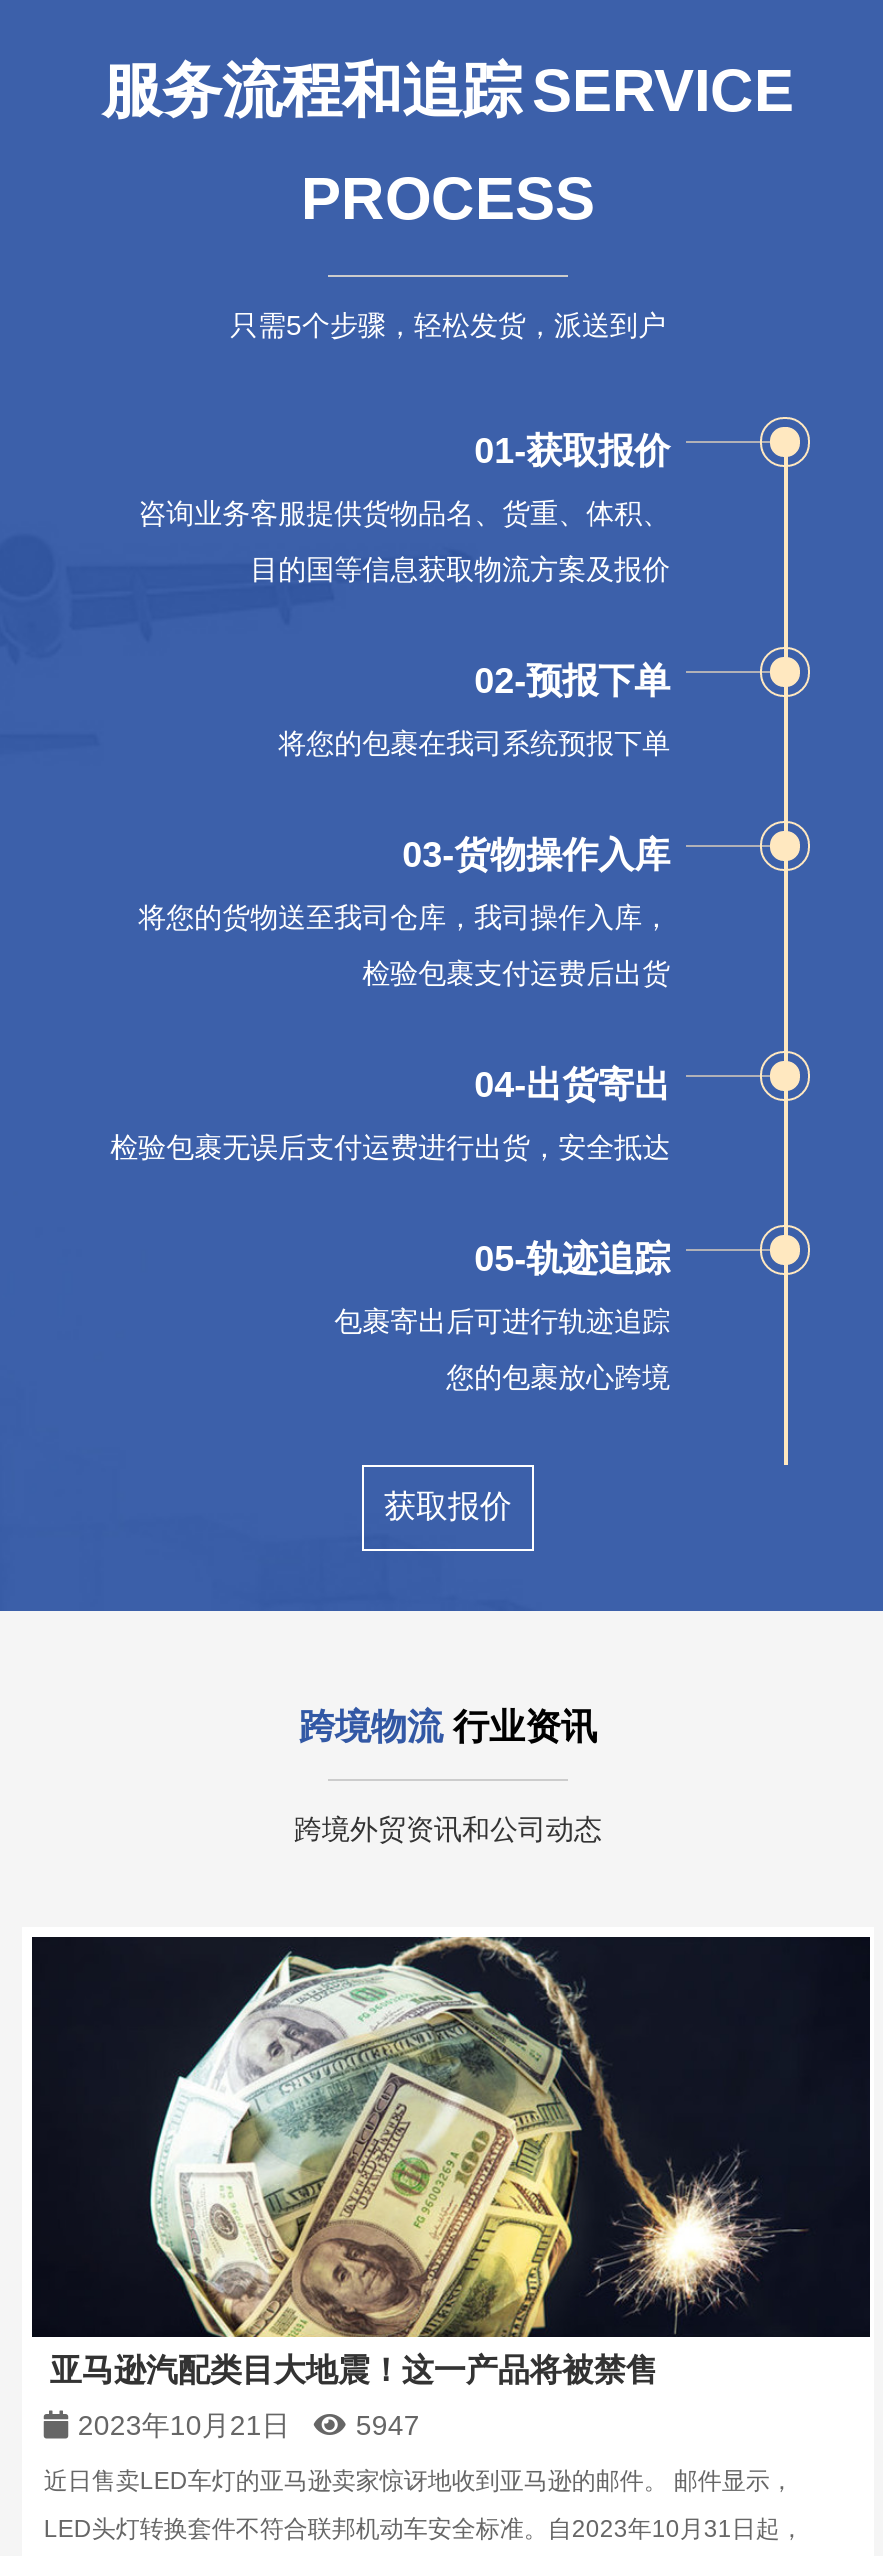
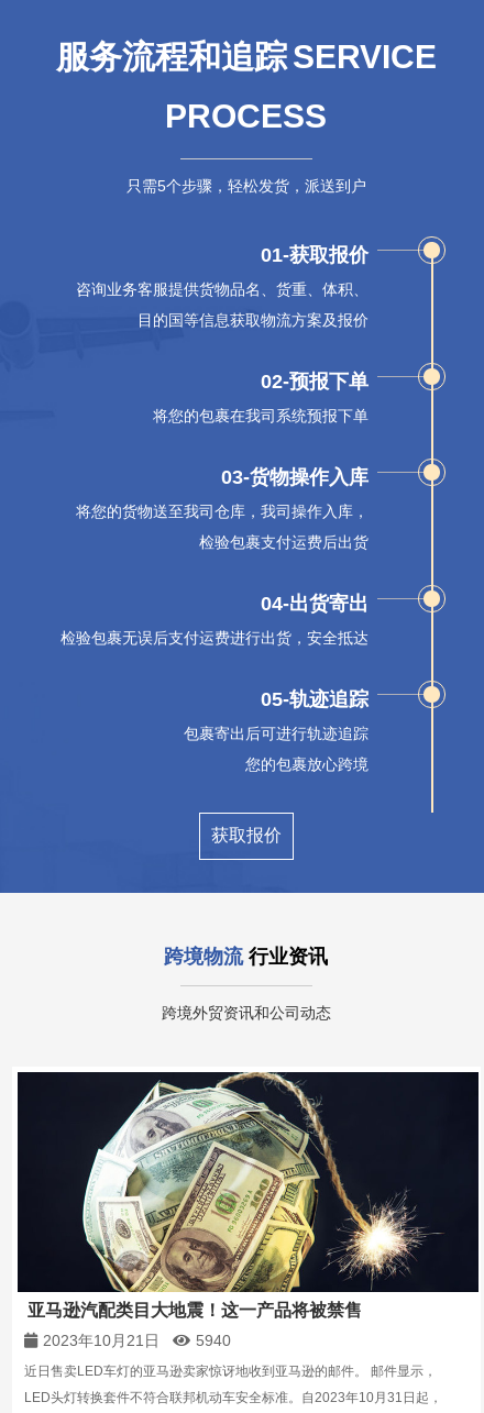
- 5947
+ 5940
